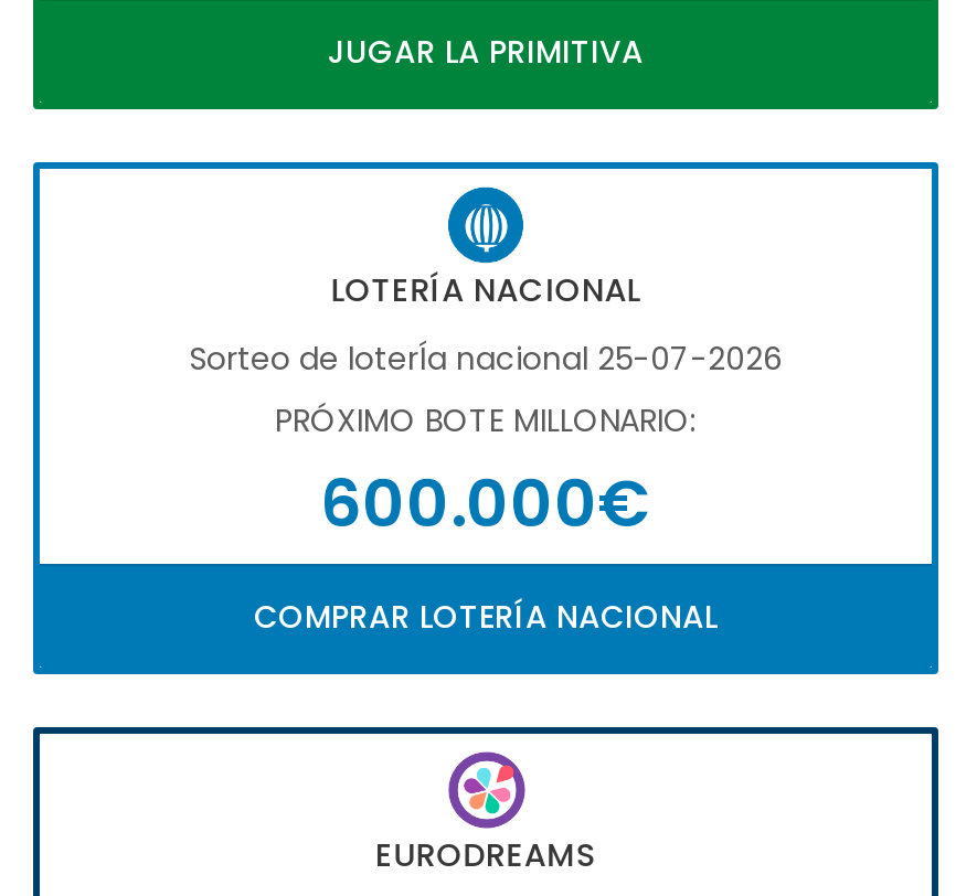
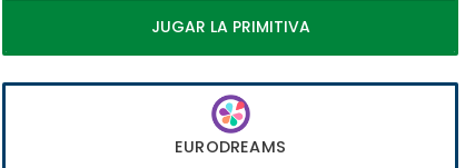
- [image]
- LOTERÍA NACIONAL
- Sorteo de loterÍa nacional 25-07-2026
- PRÓXIMO BOTE MILLONARIO:
- 600.000€
- COMPRAR LOTERÍA NACIONAL
